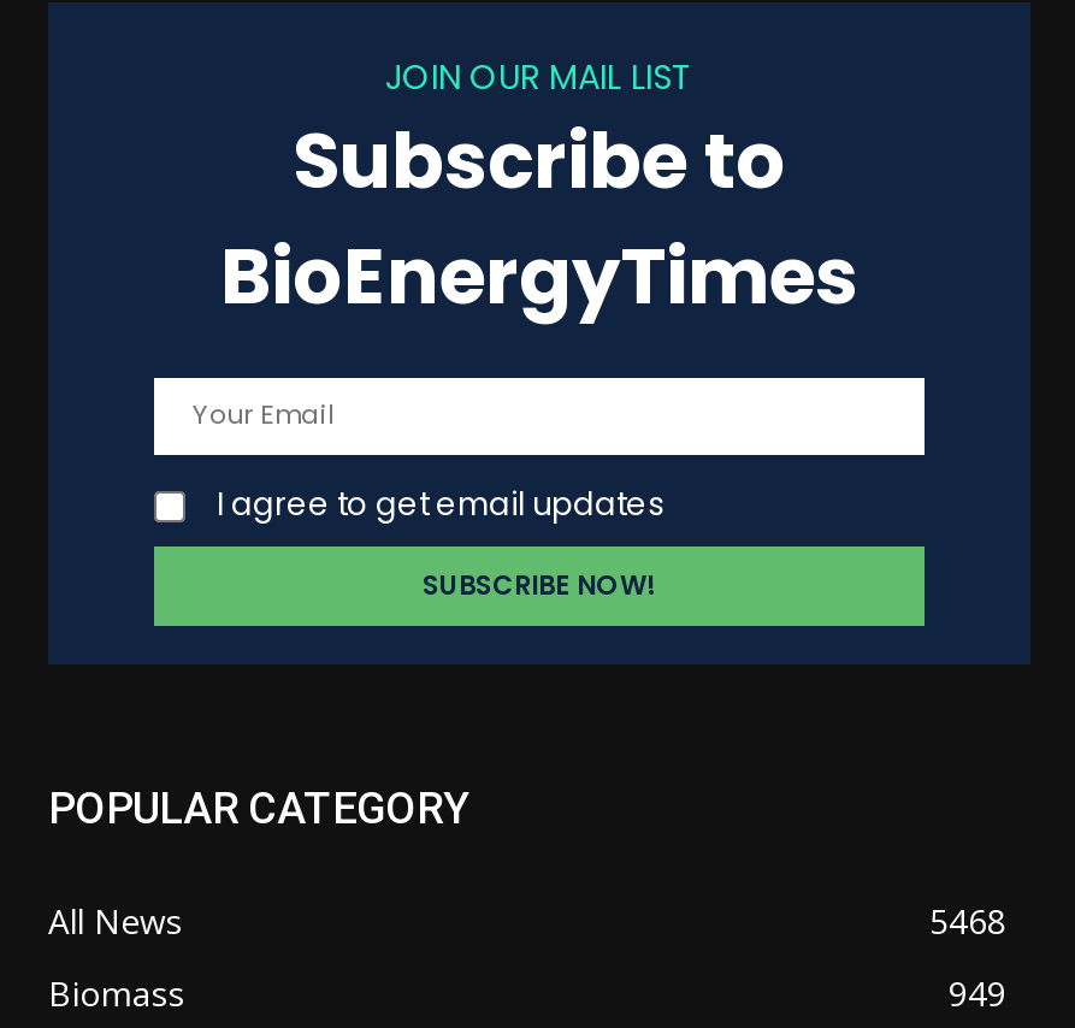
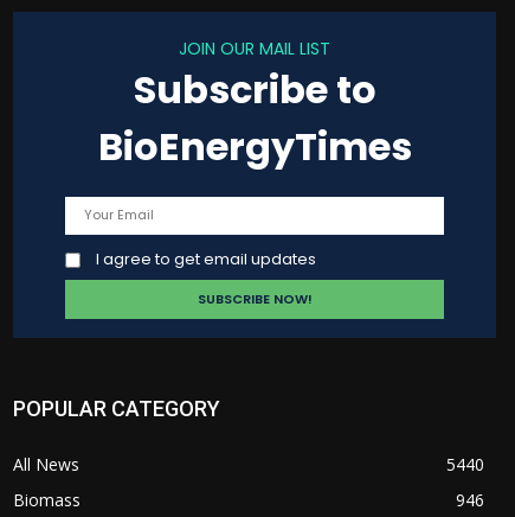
- 5468
+ 5440

- 949
+ 946
